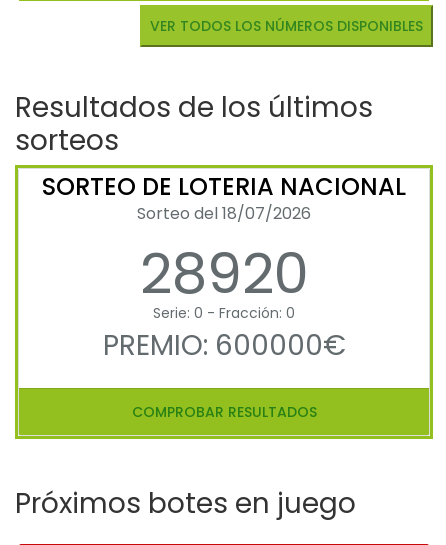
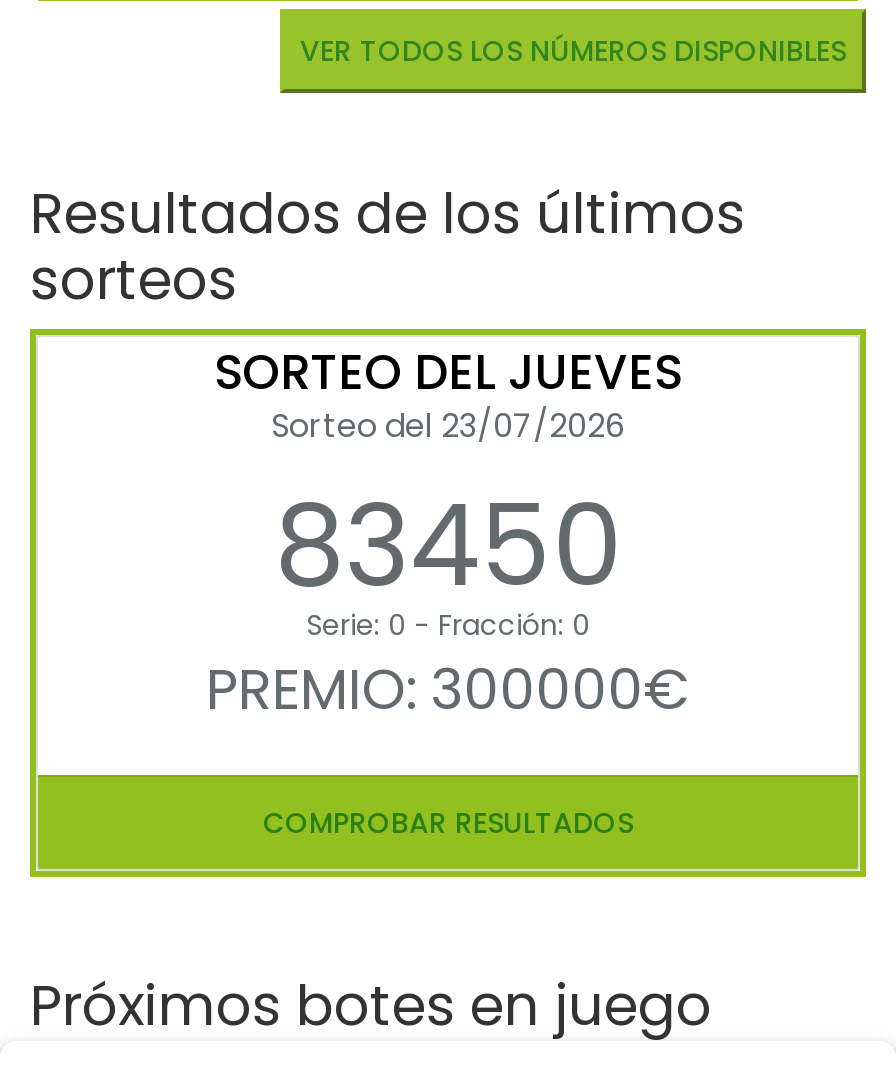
- SORTEO DE LOTERIA NACIONAL
- Sorteo del 18/07/2026
- 28920
+ SORTEO DEL JUEVES
+ Sorteo del 23/07/2026
+ 83450

- PREMIO: 600000€
+ PREMIO: 300000€
